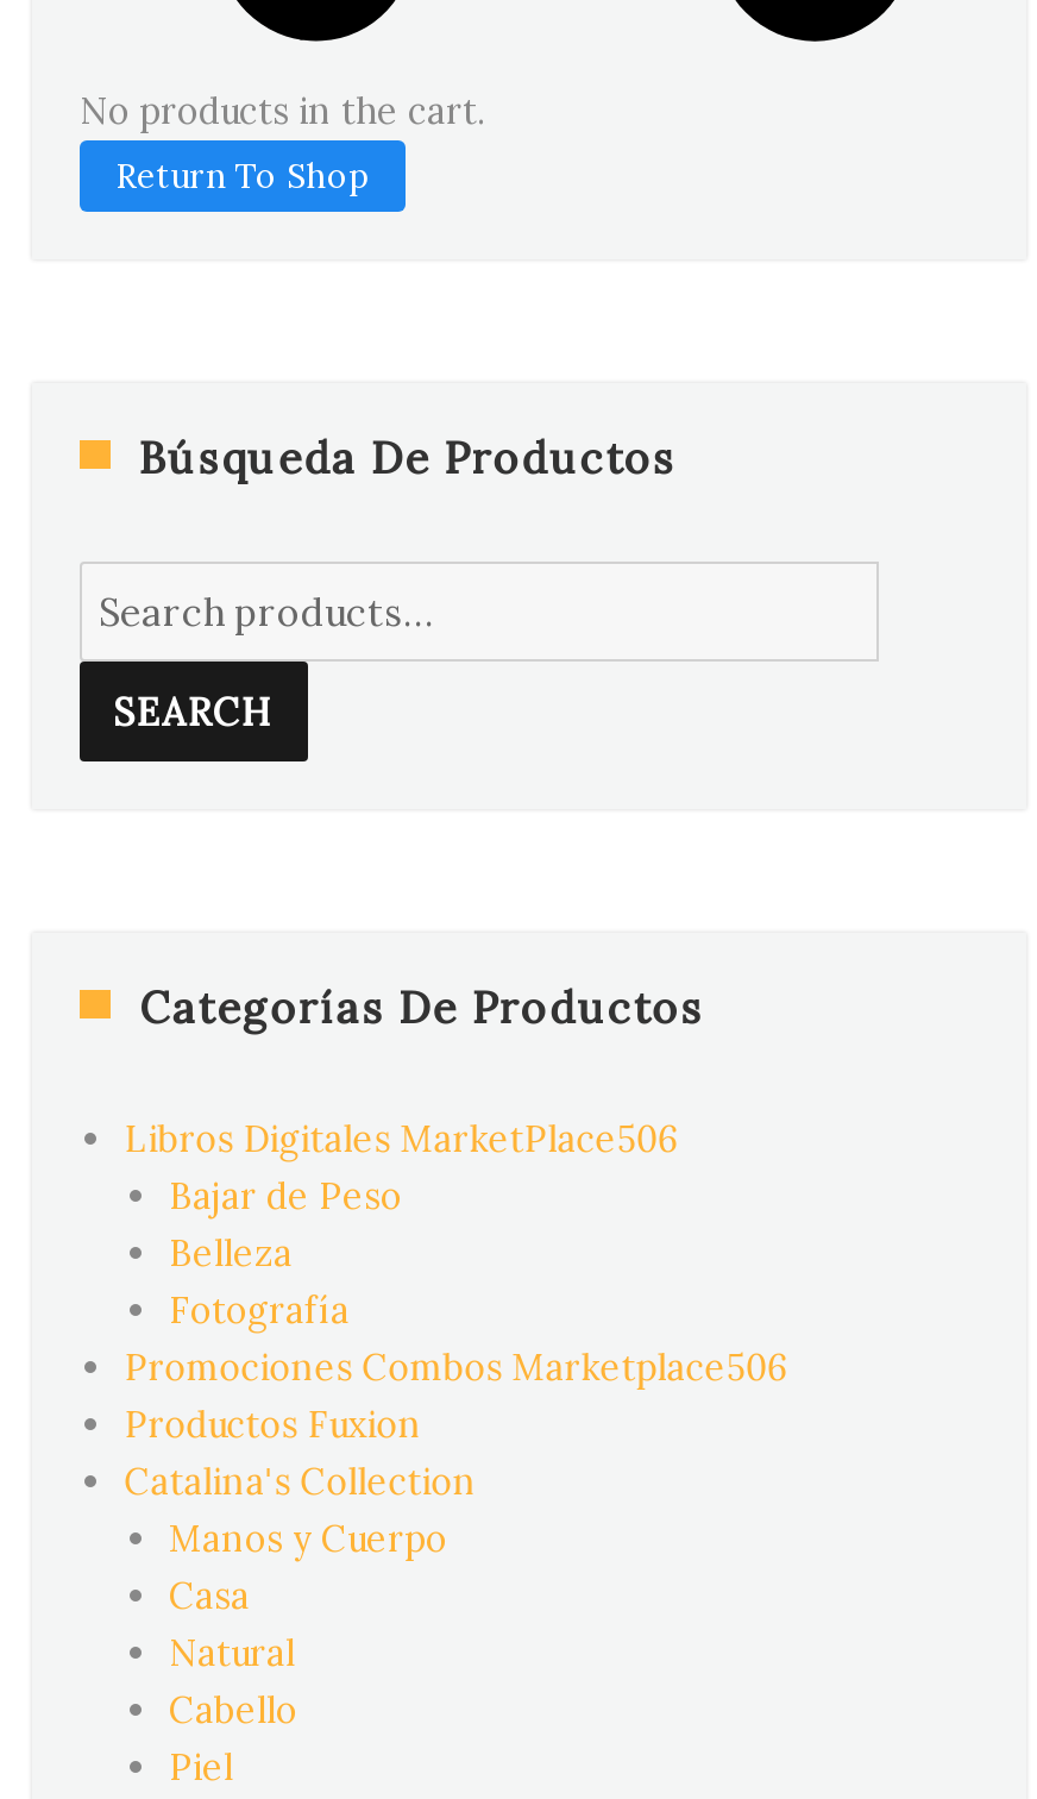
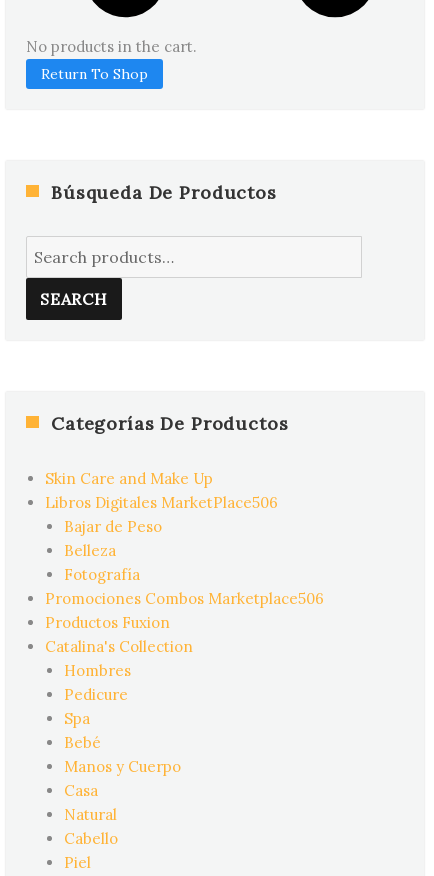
+ Skin Care and Make Up

+ Hombres
+ Pedicure
+ Spa
+ Bebé
